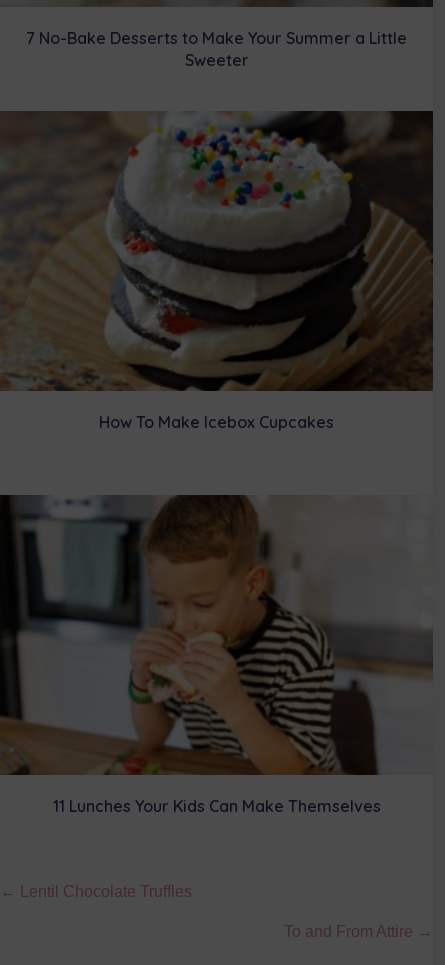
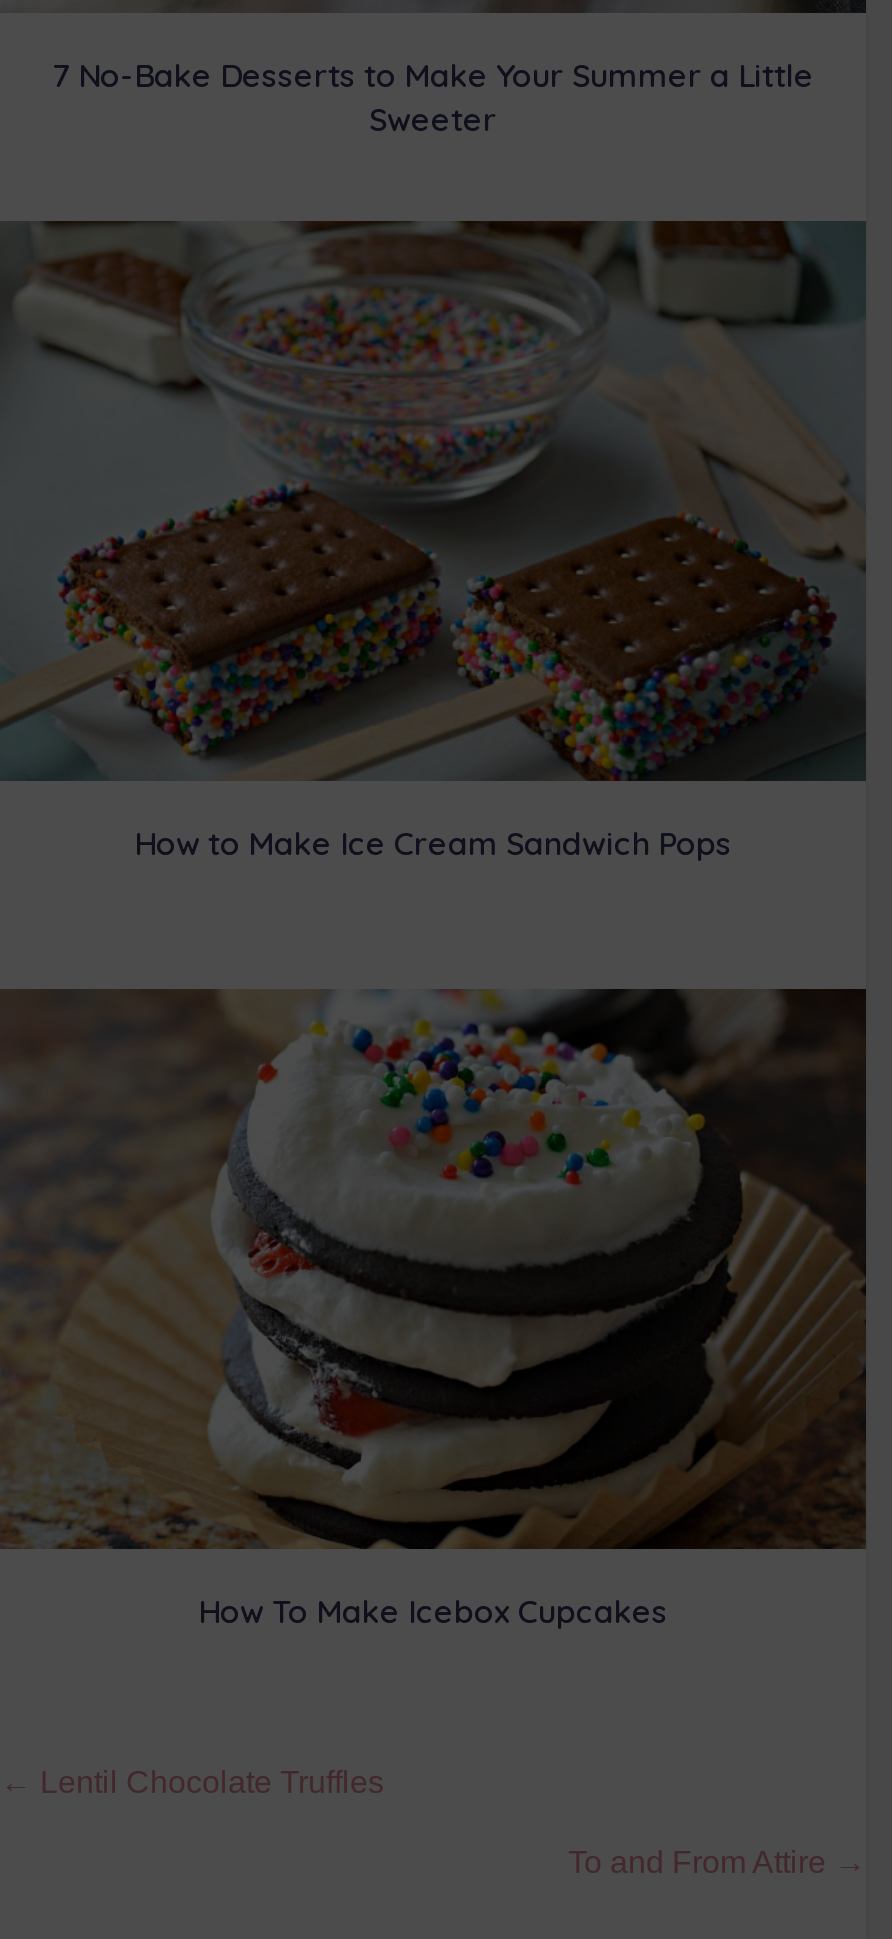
+ [image]
+ How to Make Ice Cream Sandwich Pops

moved down: [image] | How To Make Icebox Cupcakes

- [image]
- 11 Lunches Your Kids Can Make Themselves
